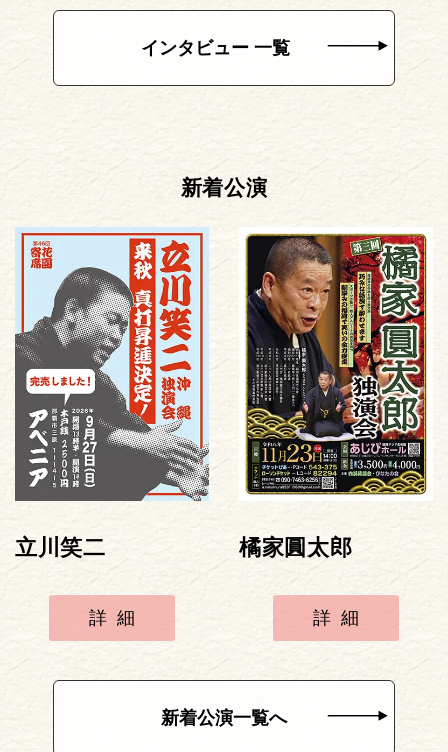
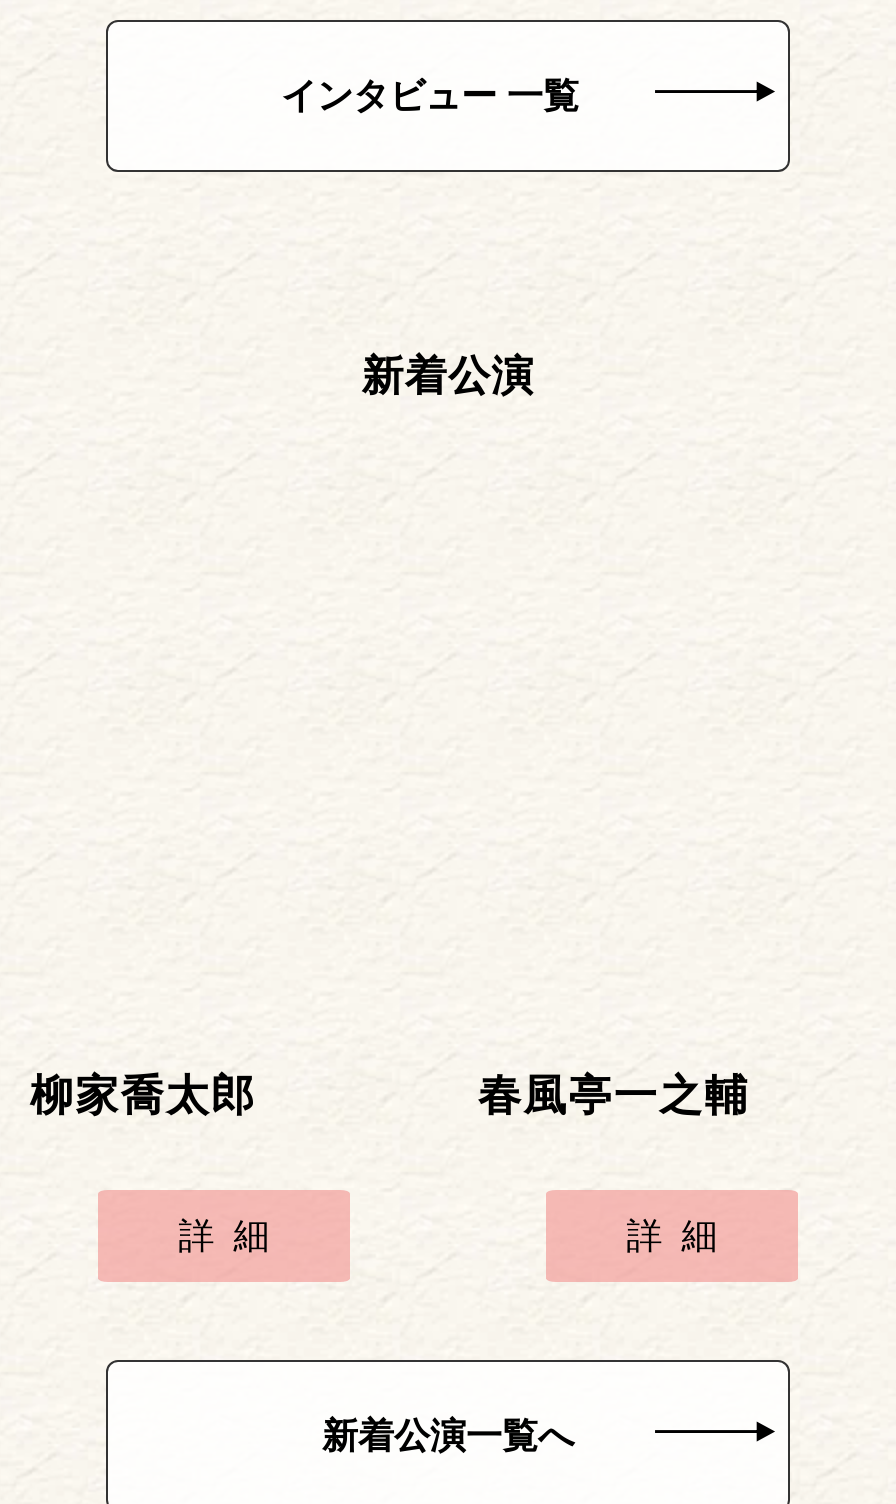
- [image]

- [image]

- 立川笑二
+ 柳家喬太郎

- 橘家圓太郎
+ 春風亭一之輔
